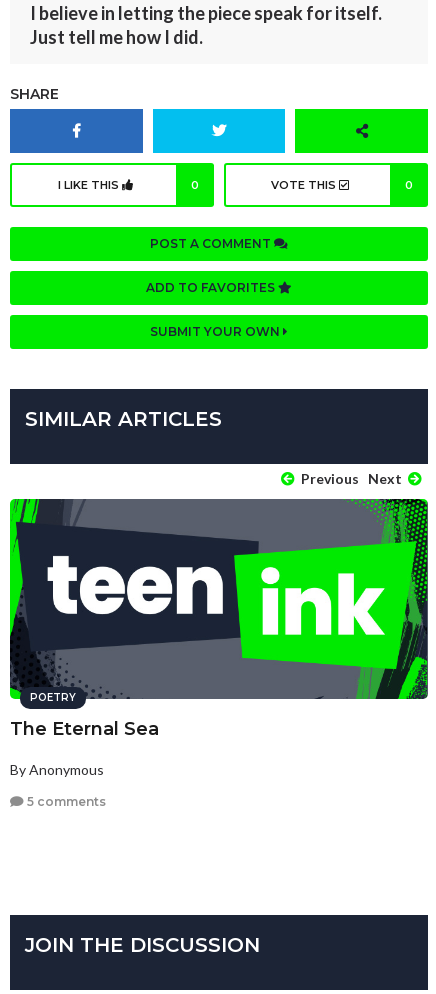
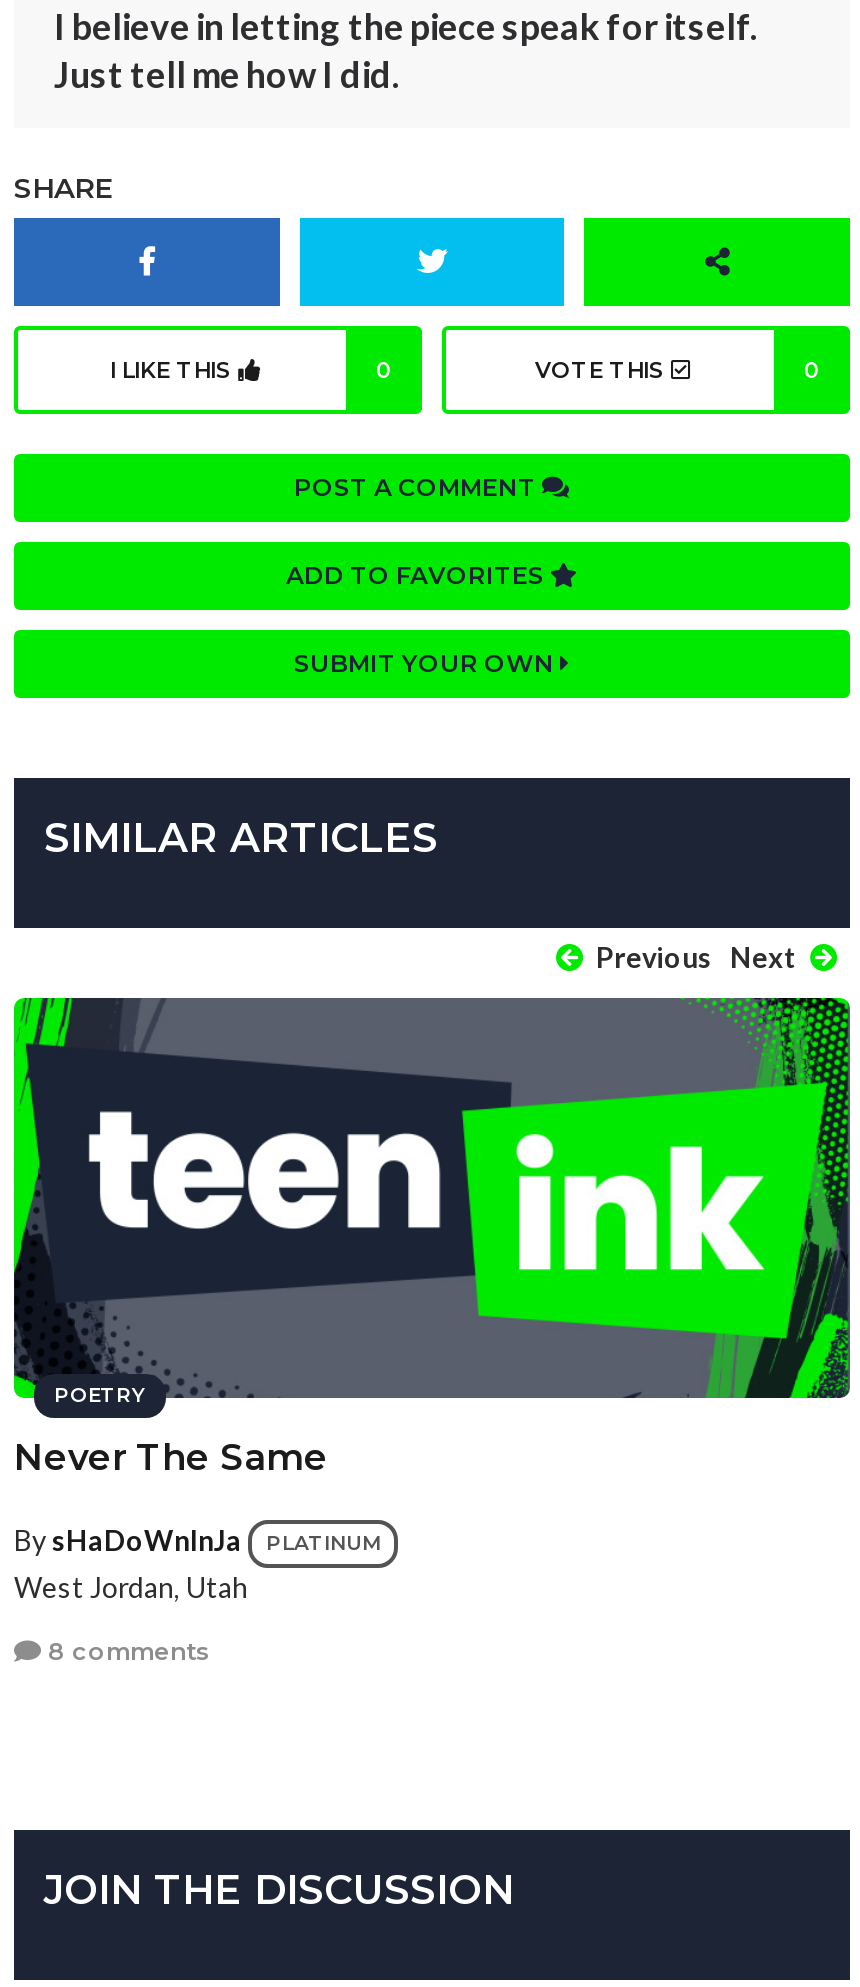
- The Eternal Sea
+ Never The Same

- By Anonymous
+ By sHaDoWnInJa
+ PLATINUM
+ West Jordan, Utah

- 5 comments
+ 8 comments
